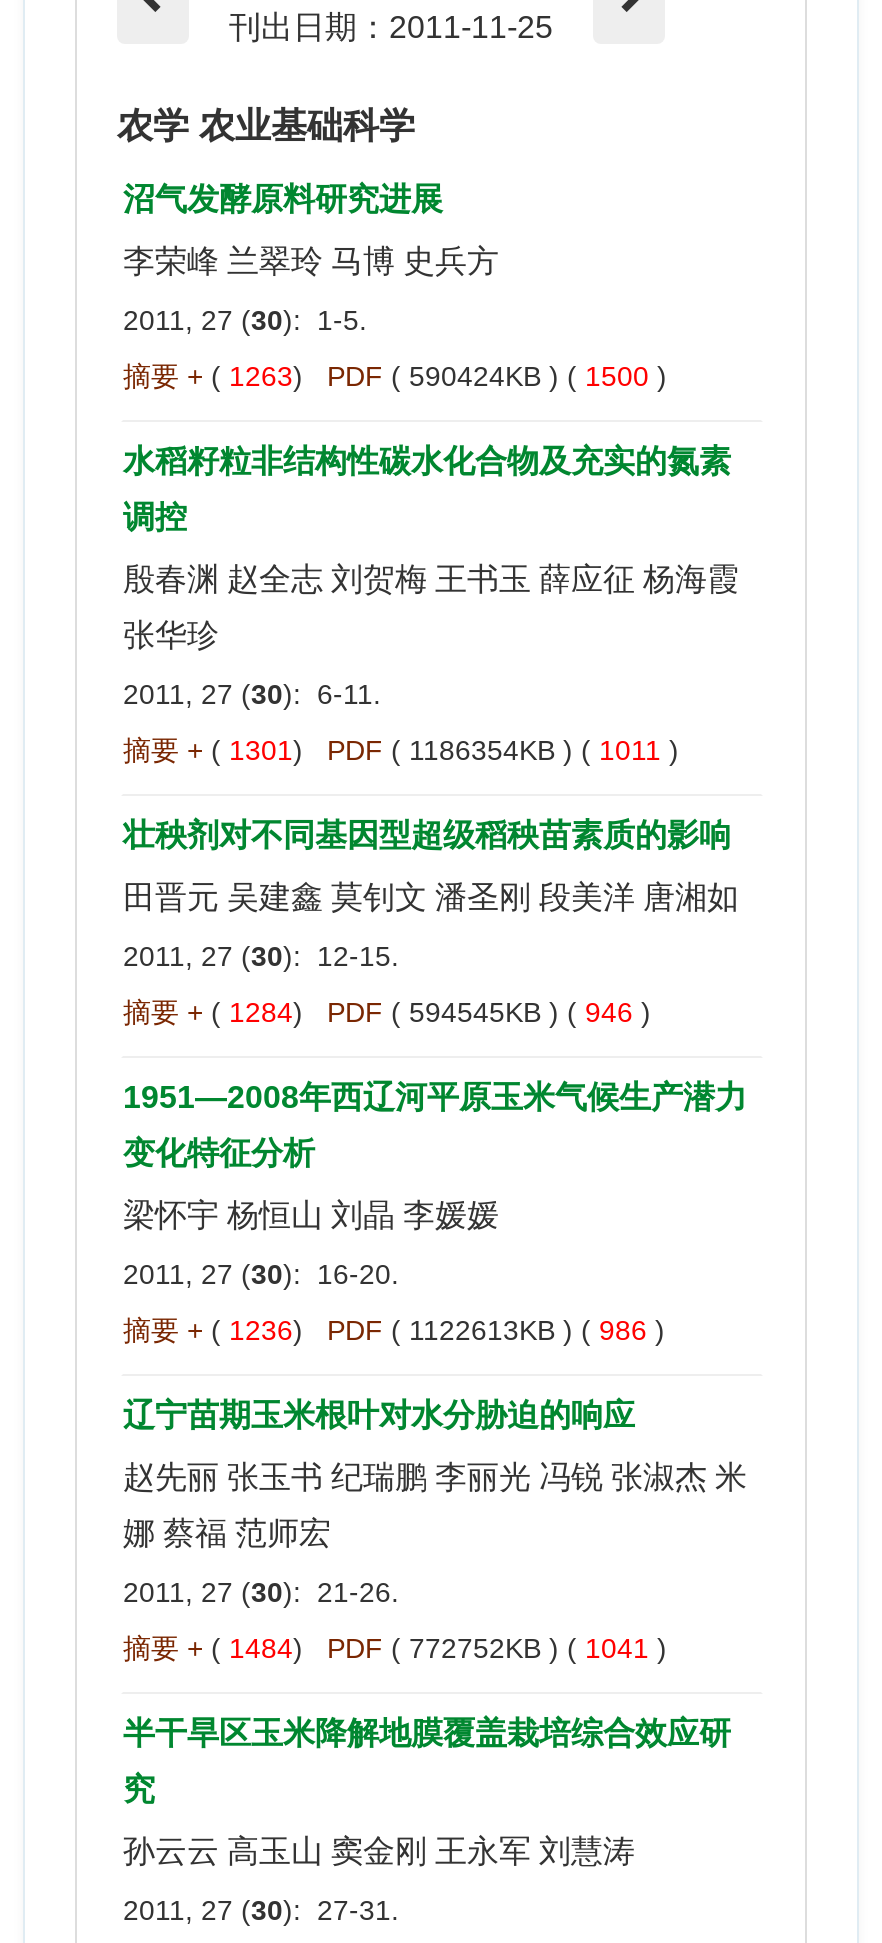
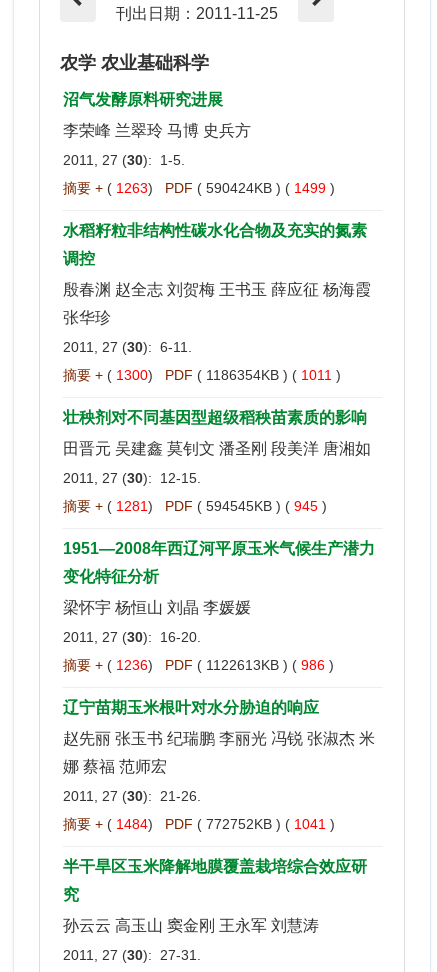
- 摘要 + (1263) PDF ( 590424KB ) (1500)
+ 摘要 + (1263) PDF ( 590424KB ) (1499)

- 摘要 + (1301) PDF ( 1186354KB ) (1011)
+ 摘要 + (1300) PDF ( 1186354KB ) (1011)

- 摘要 + (1284) PDF ( 594545KB ) (946)
+ 摘要 + (1281) PDF ( 594545KB ) (945)
